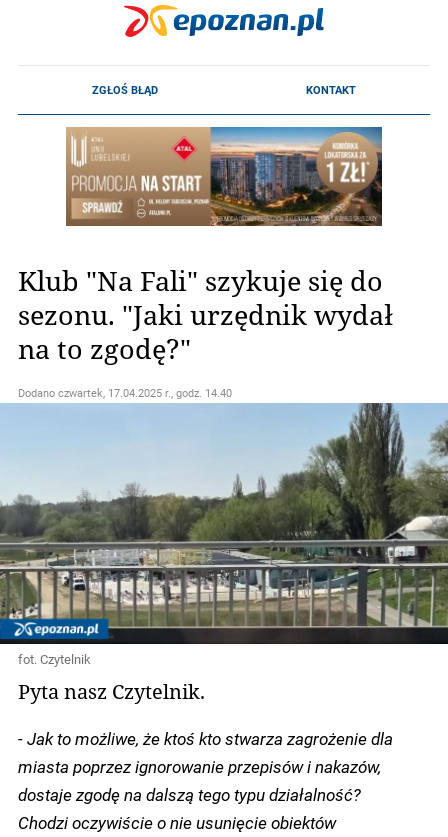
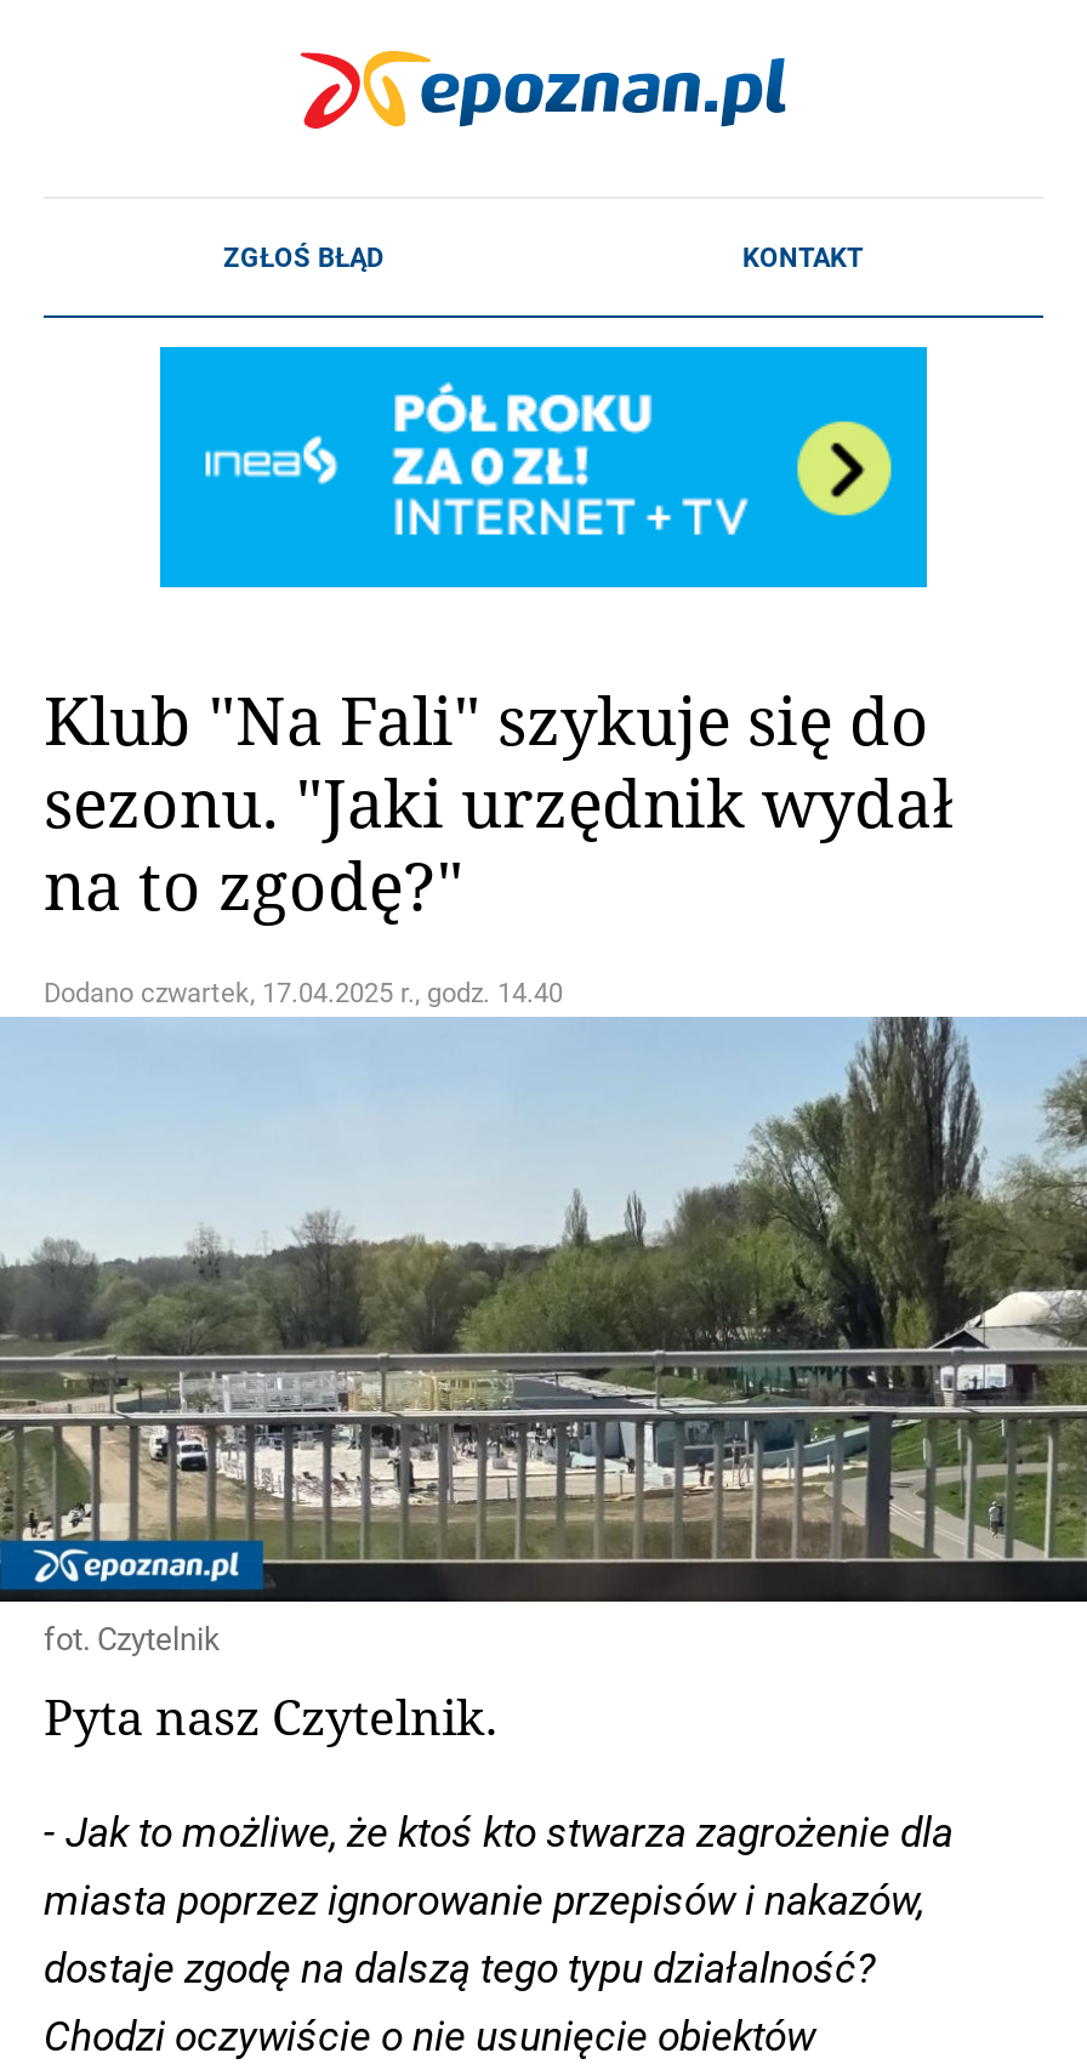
- [image]
+ [image]
